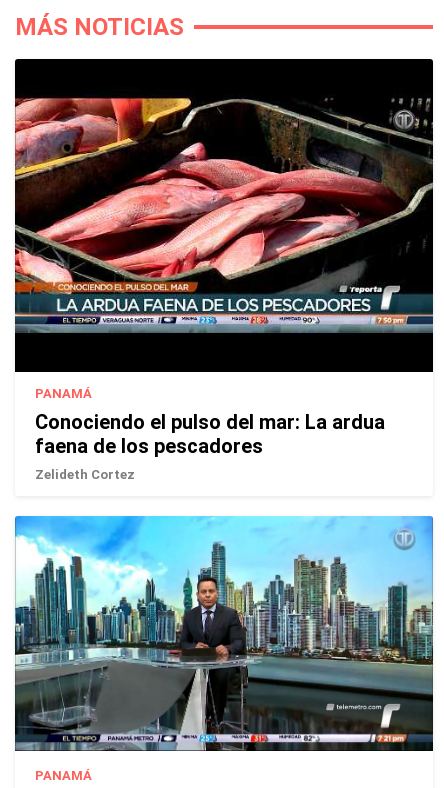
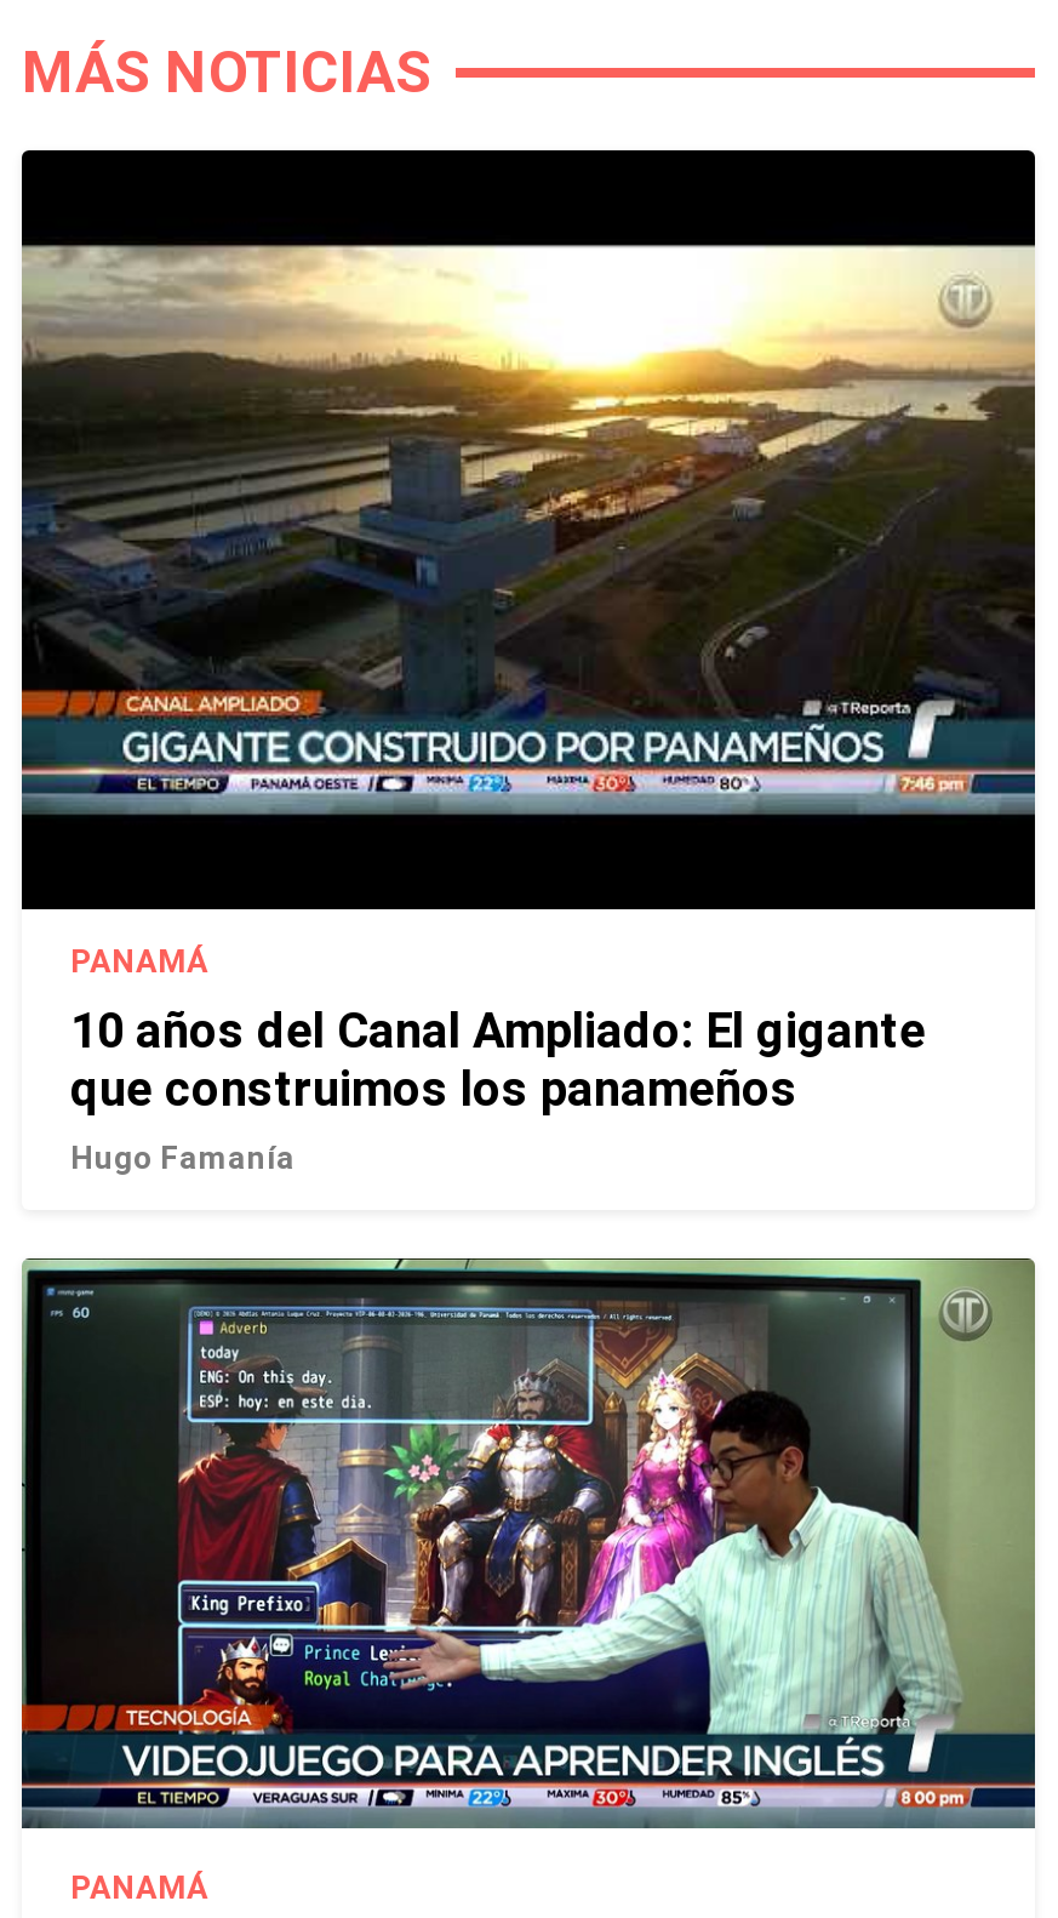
- [image]
+ [image]

- Conociendo el pulso del mar: La ardua
- faena de los pescadores
- Zelideth Cortez
+ 10 años del Canal Ampliado: El gigante
+ que construimos los panameños
+ Hugo Famanía

- [image]
+ [image]
